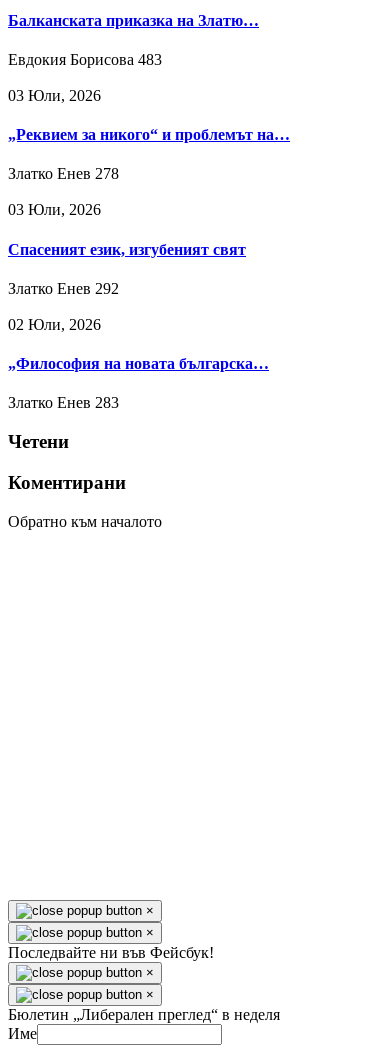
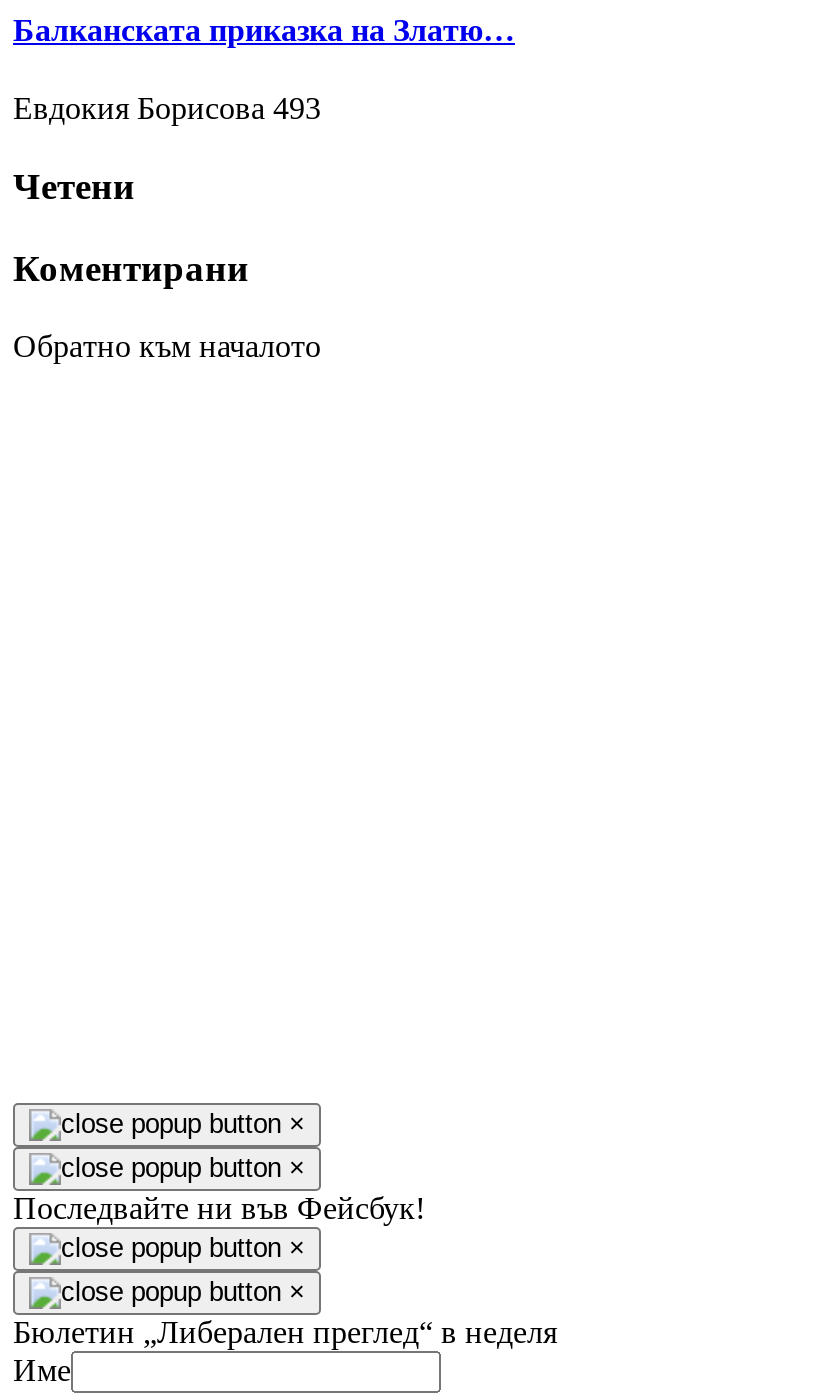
- Евдокия Борисова 483
- 03 Юли, 2026
- „Реквием за никого“ и проблемът на…
- Златко Енев 278
- 03 Юли, 2026
- Спасеният език, изгубеният свят
- Златко Енев 292
- 02 Юли, 2026
- „Философия на новата българска…
- Златко Енев 283
+ Евдокия Борисова 493
